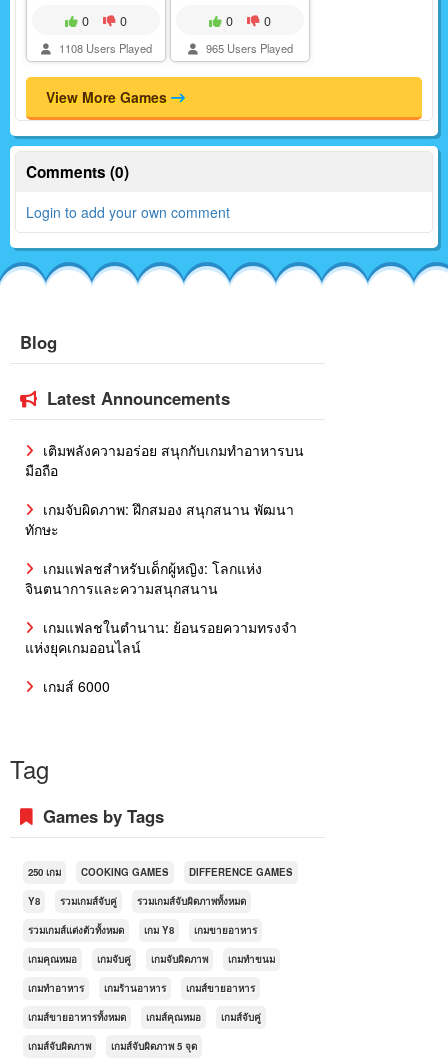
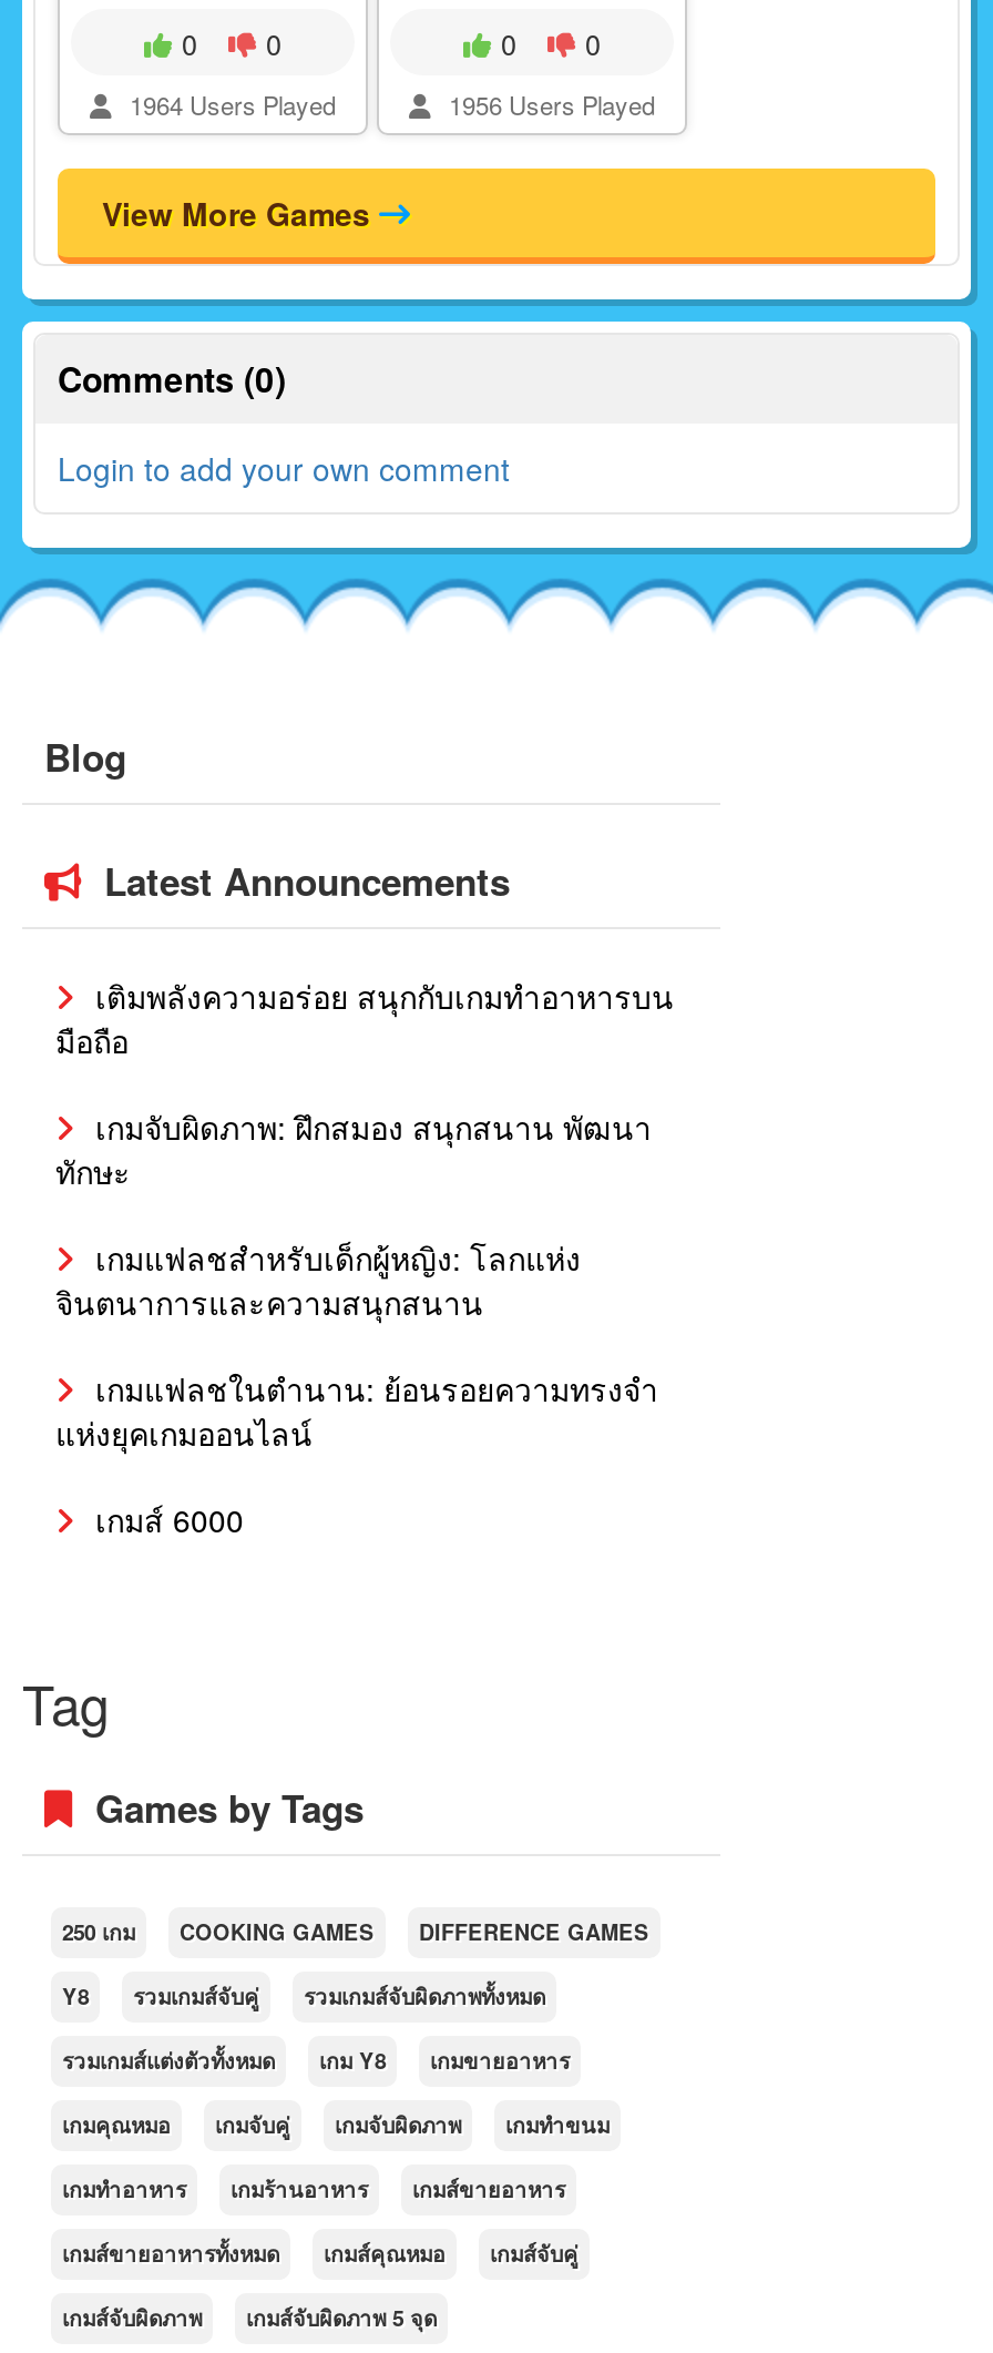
- 1108 Users Played
+ 1964 Users Played

- 965 Users Played
+ 1956 Users Played
